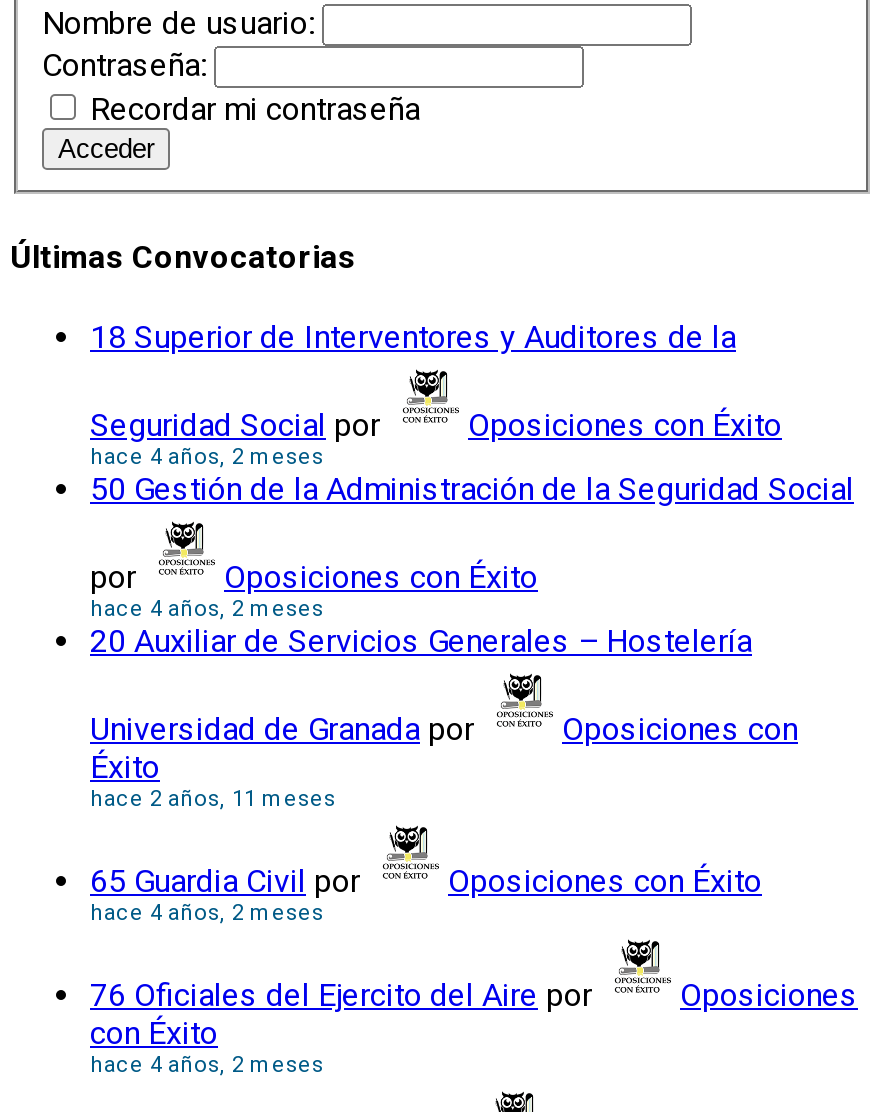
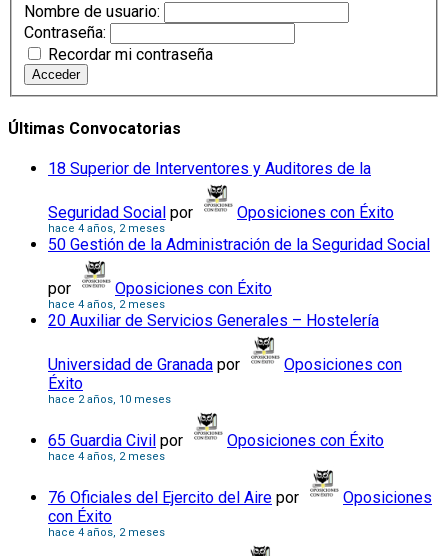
- hace 2 años, 11 meses
+ hace 2 años, 10 meses
